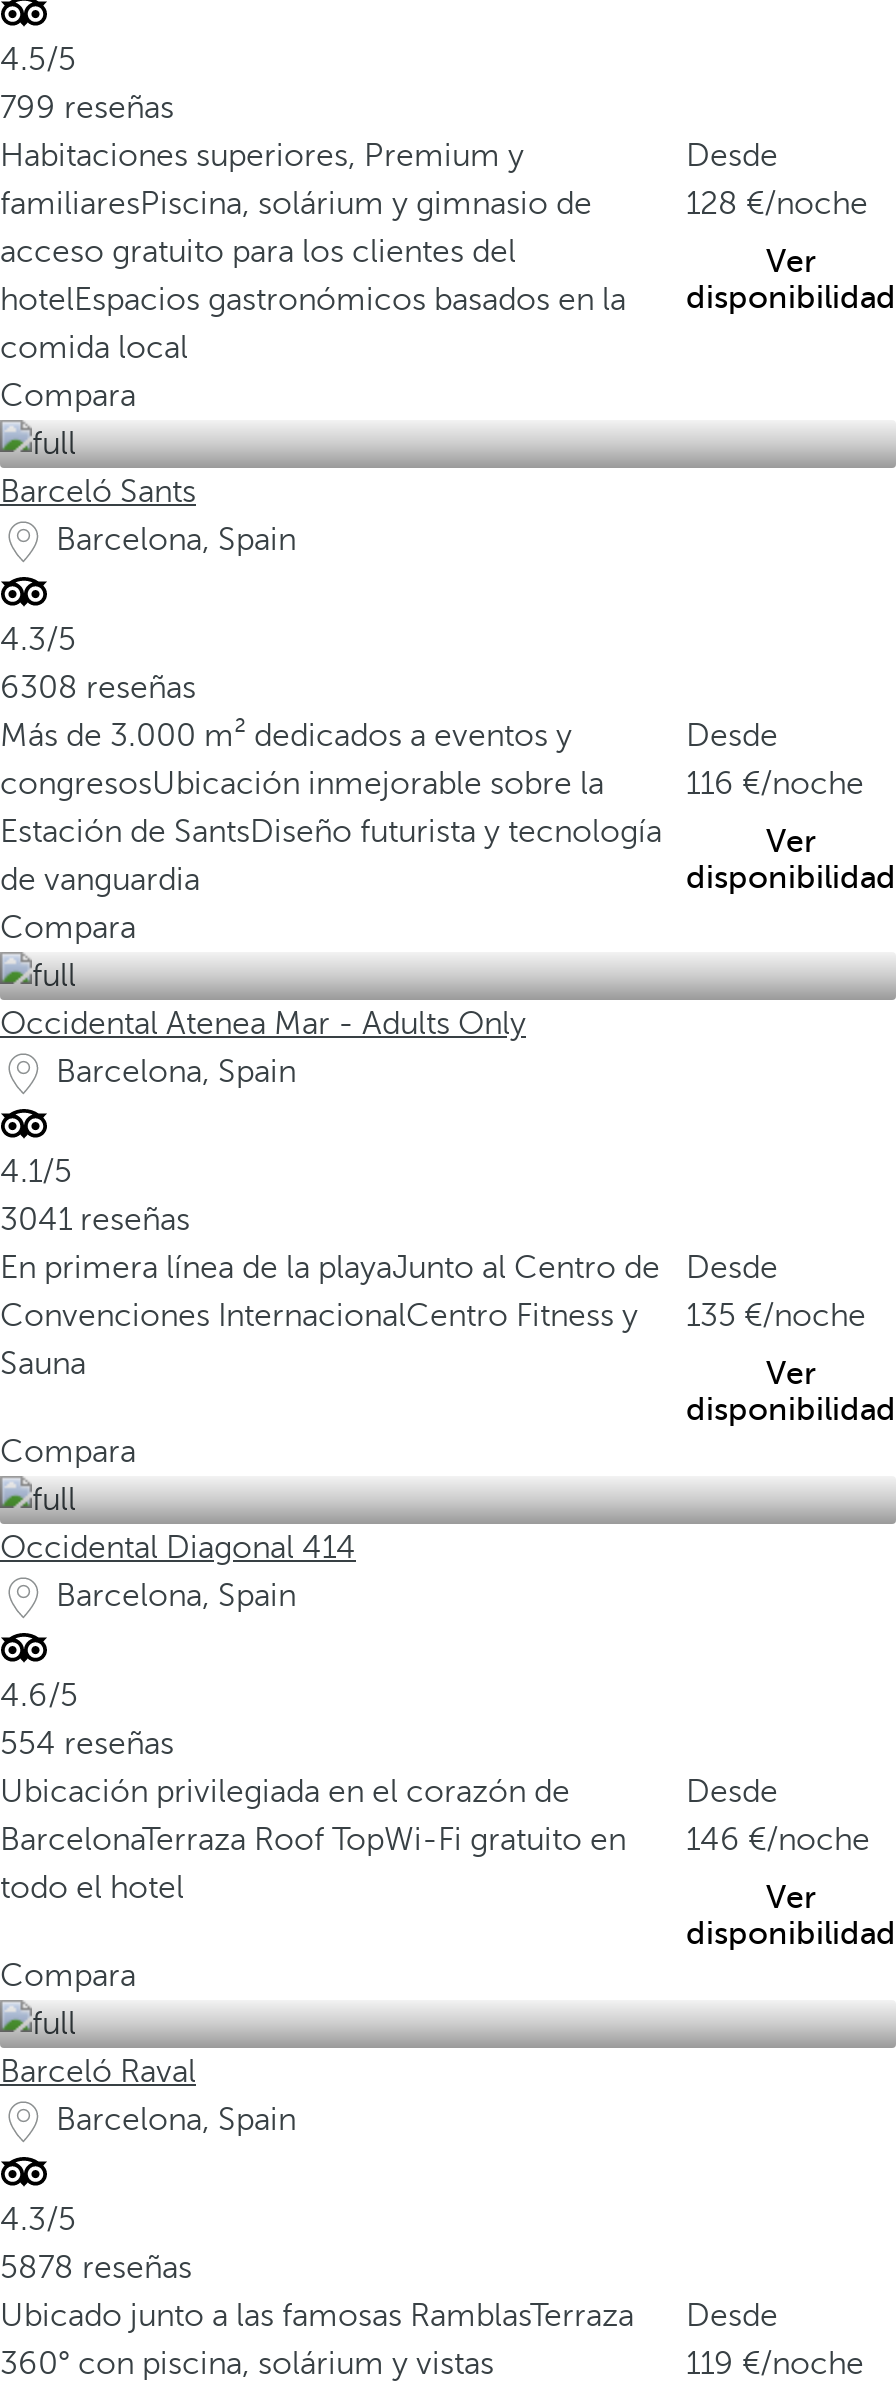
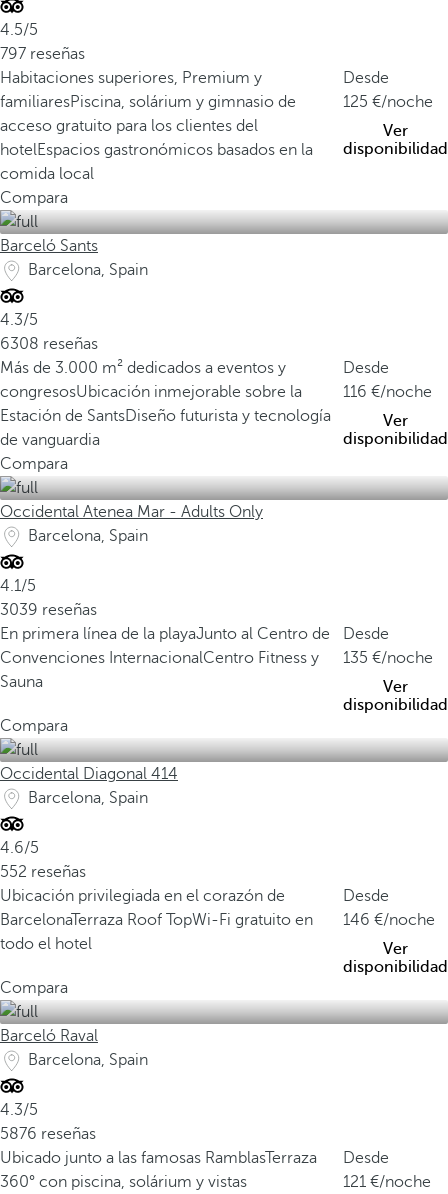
- 799 reseñas
+ 797 reseñas

- 128 /noche
+ 125 /noche

- 3041 reseñas
+ 3039 reseñas

- 554 reseñas
+ 552 reseñas

- 5878 reseñas
+ 5876 reseñas

- 119 /noche
+ 121 /noche
